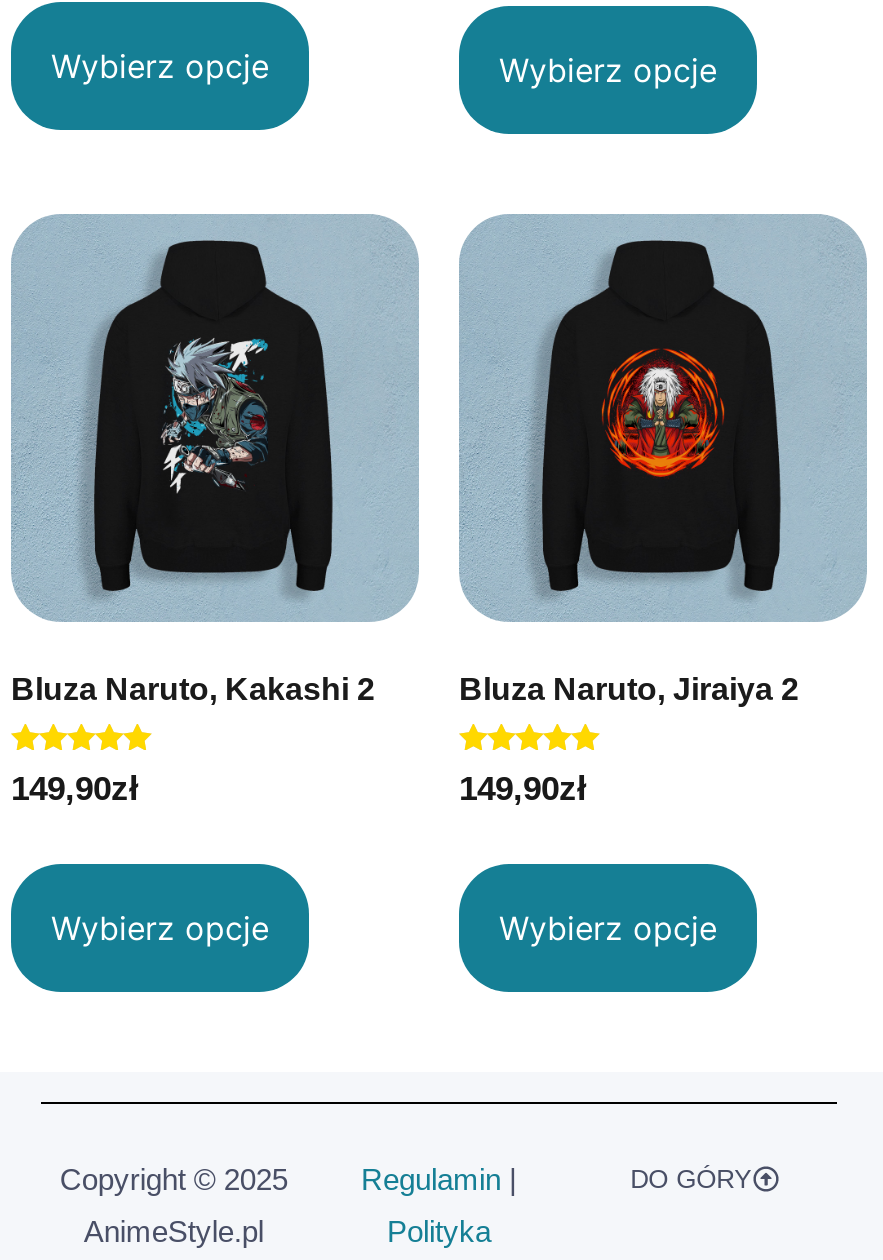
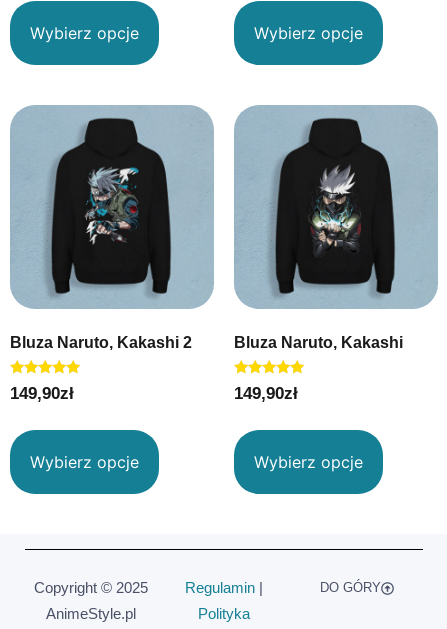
- [image]
+ [image]

- Bluza Naruto, Jiraiya 2
+ Bluza Naruto, Kakashi
